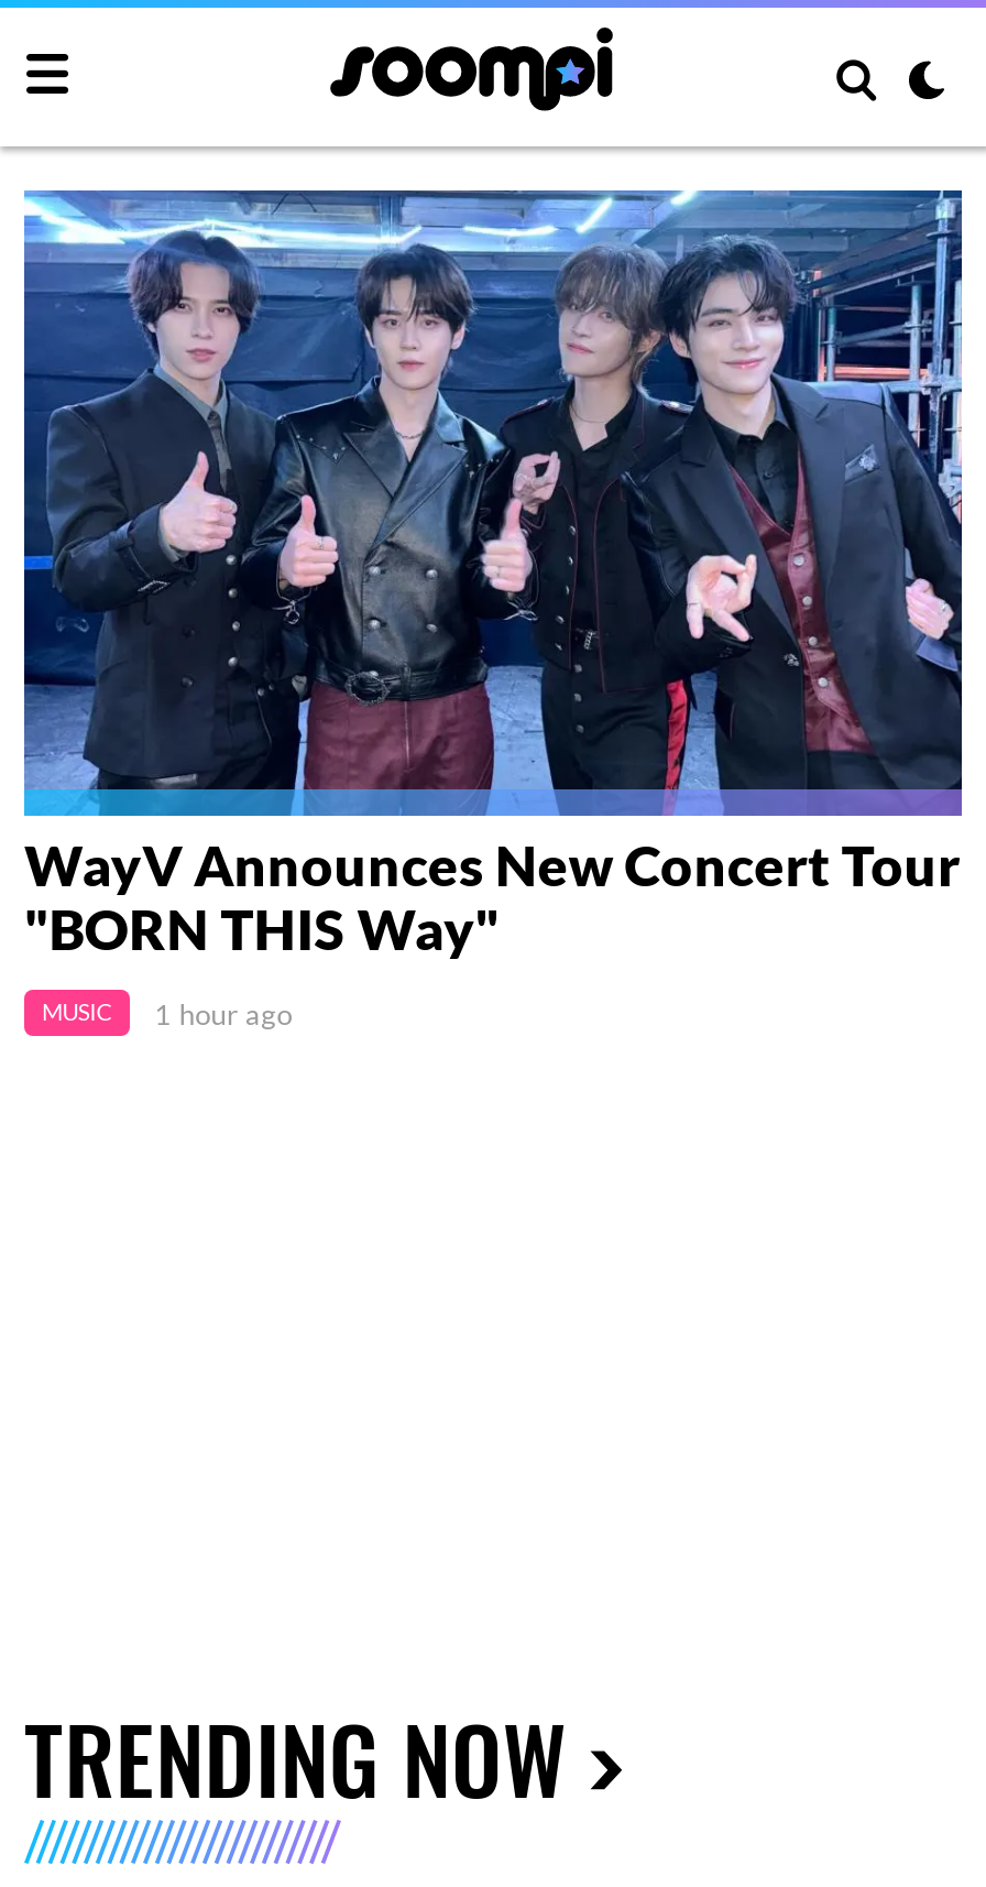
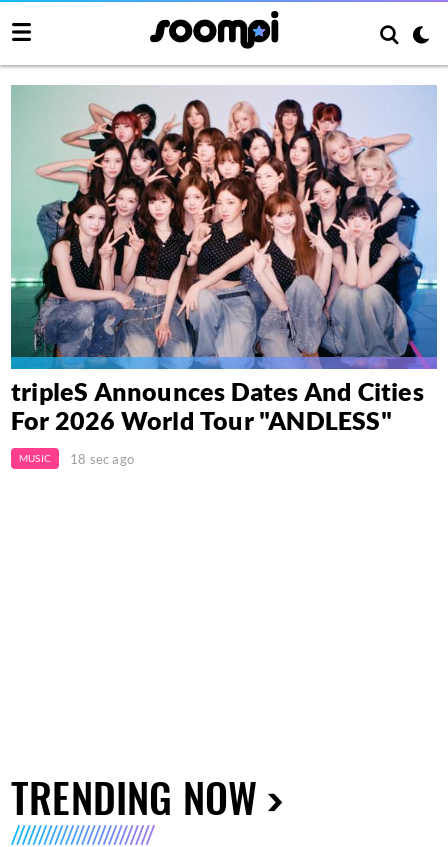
- [image]
- WayV Announces New Concert Tour
- "BORN THIS Way"
+ [image]
+ tripleS Announces Dates And Cities
+ For 2026 World Tour "ANDLESS"

- MUSIC 1 hour ago
+ MUSIC 18 sec ago
